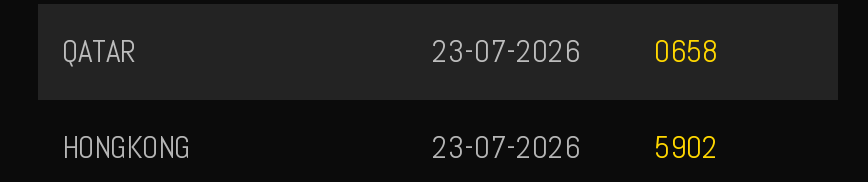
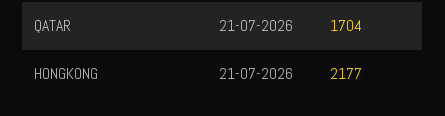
- 23-07-2026
+ 21-07-2026

- 0658
+ 1704

- 23-07-2026
+ 21-07-2026

- 5902
+ 2177
